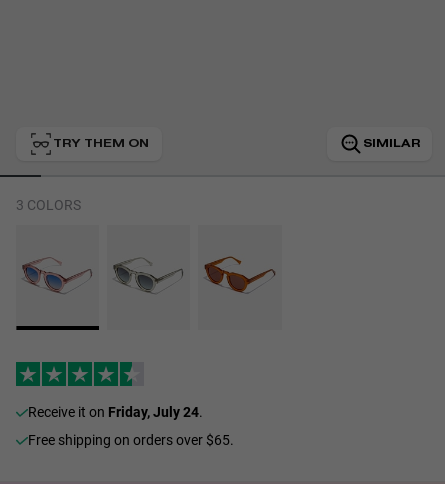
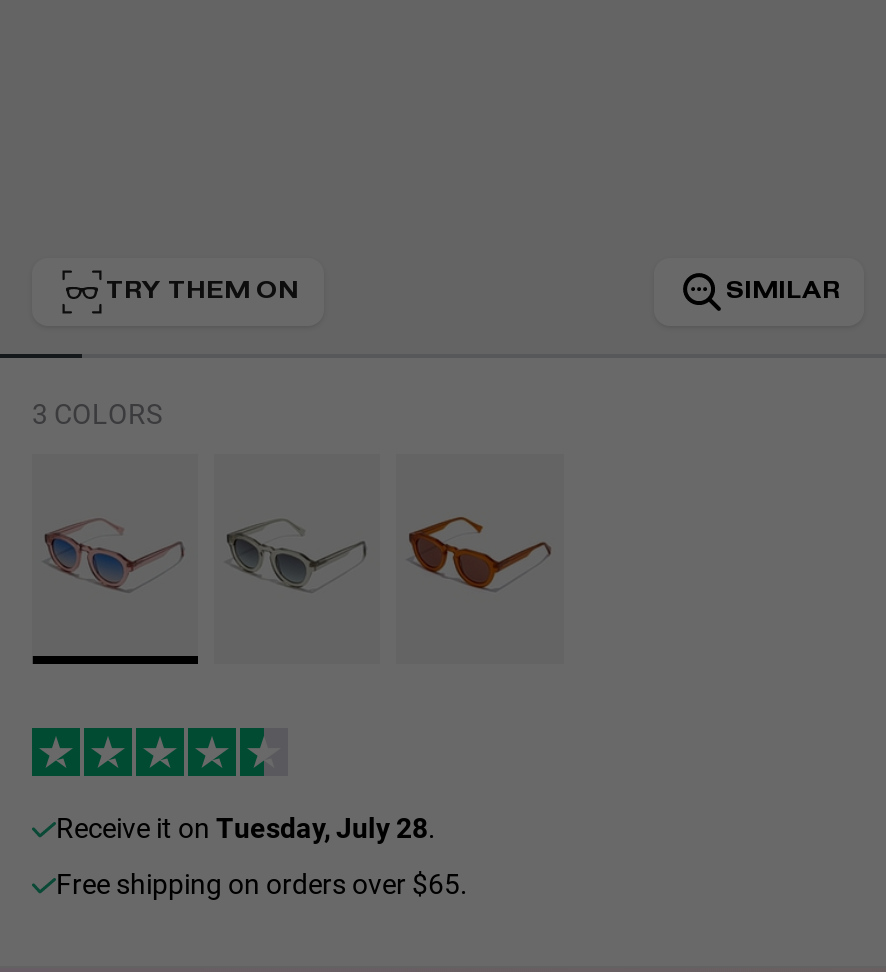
- receive it on Friday, July 24.
+ receive it on Tuesday, July 28.
